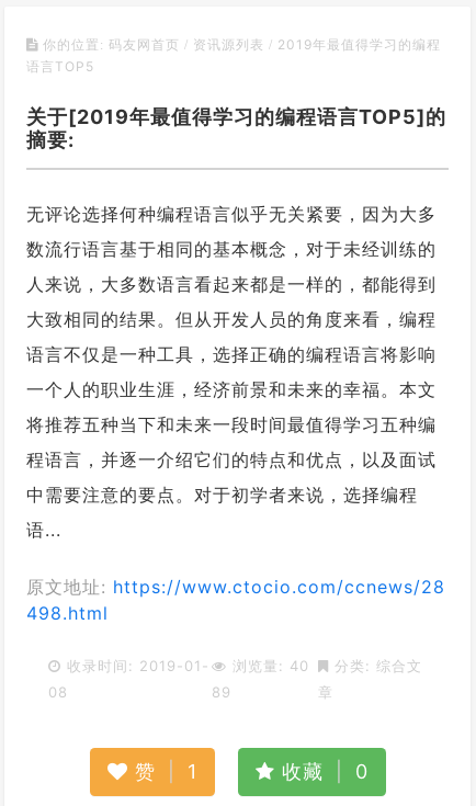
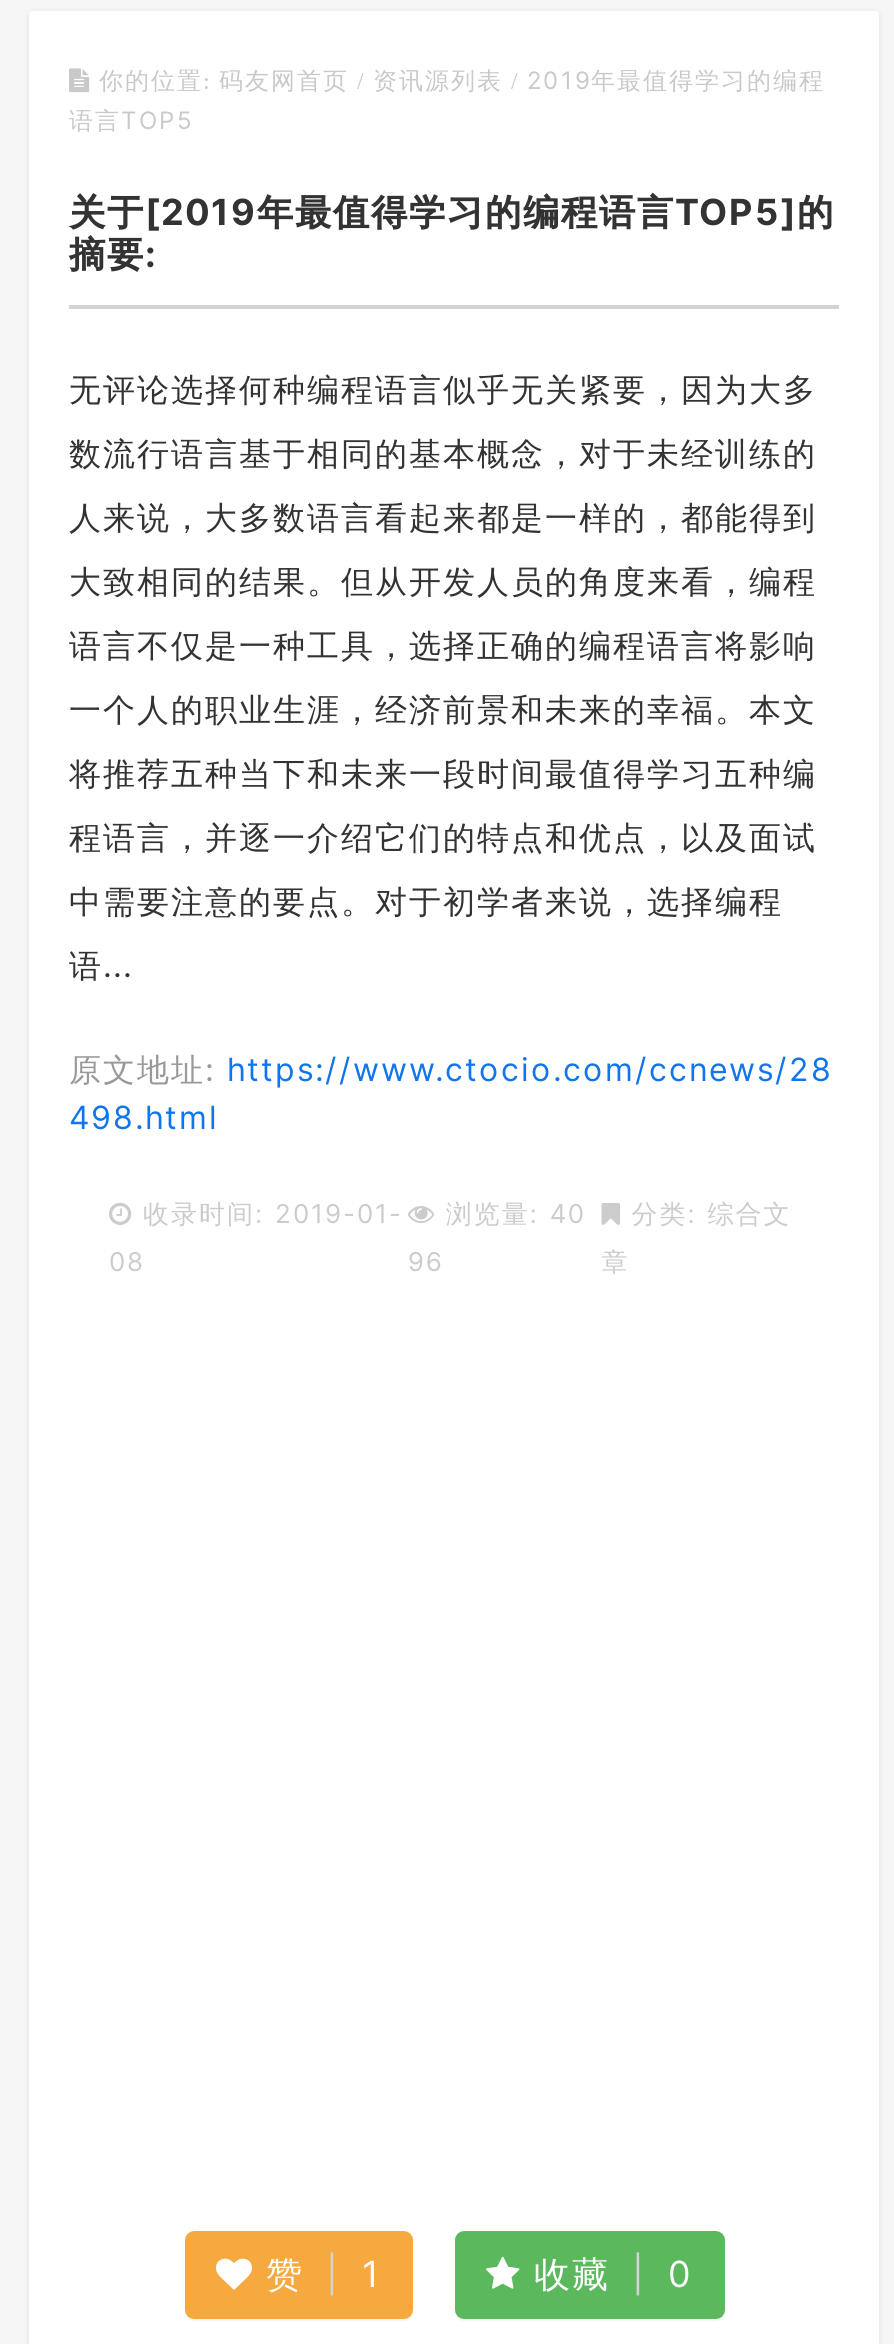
- 89
+ 96
